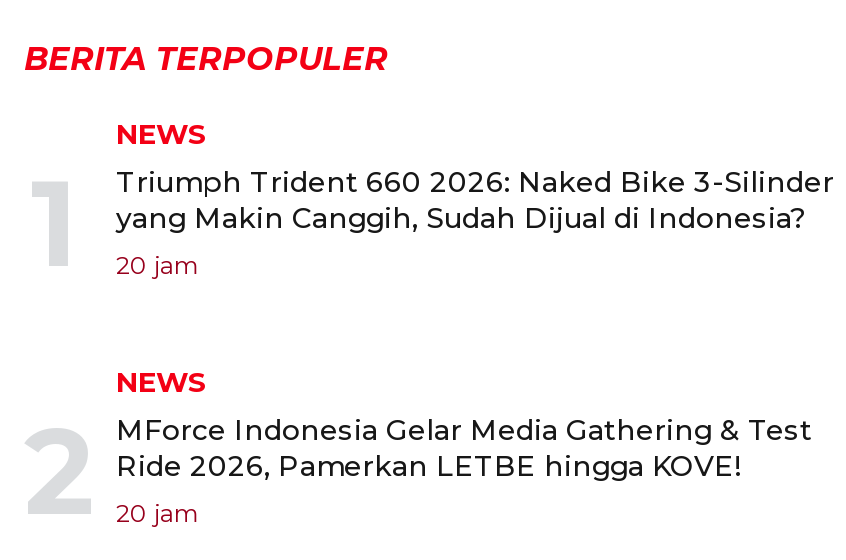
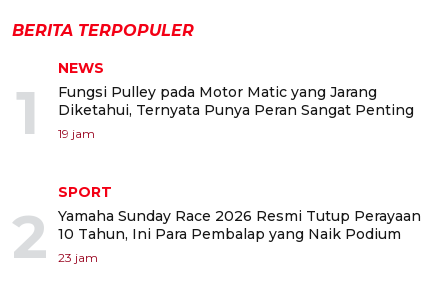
- Triumph Trident 660 2026: Naked Bike 3-Silinder
- yang Makin Canggih, Sudah Dijual di Indonesia?
- 20 jam
+ Fungsi Pulley pada Motor Matic yang Jarang
+ Diketahui, Ternyata Punya Peran Sangat Penting
+ 19 jam

- NEWS
- MForce Indonesia Gelar Media Gathering & Test
- Ride 2026, Pamerkan LETBE hingga KOVE!
- 20 jam
+ SPORT
+ Yamaha Sunday Race 2026 Resmi Tutup Perayaan
+ 10 Tahun, Ini Para Pembalap yang Naik Podium
+ 23 jam
